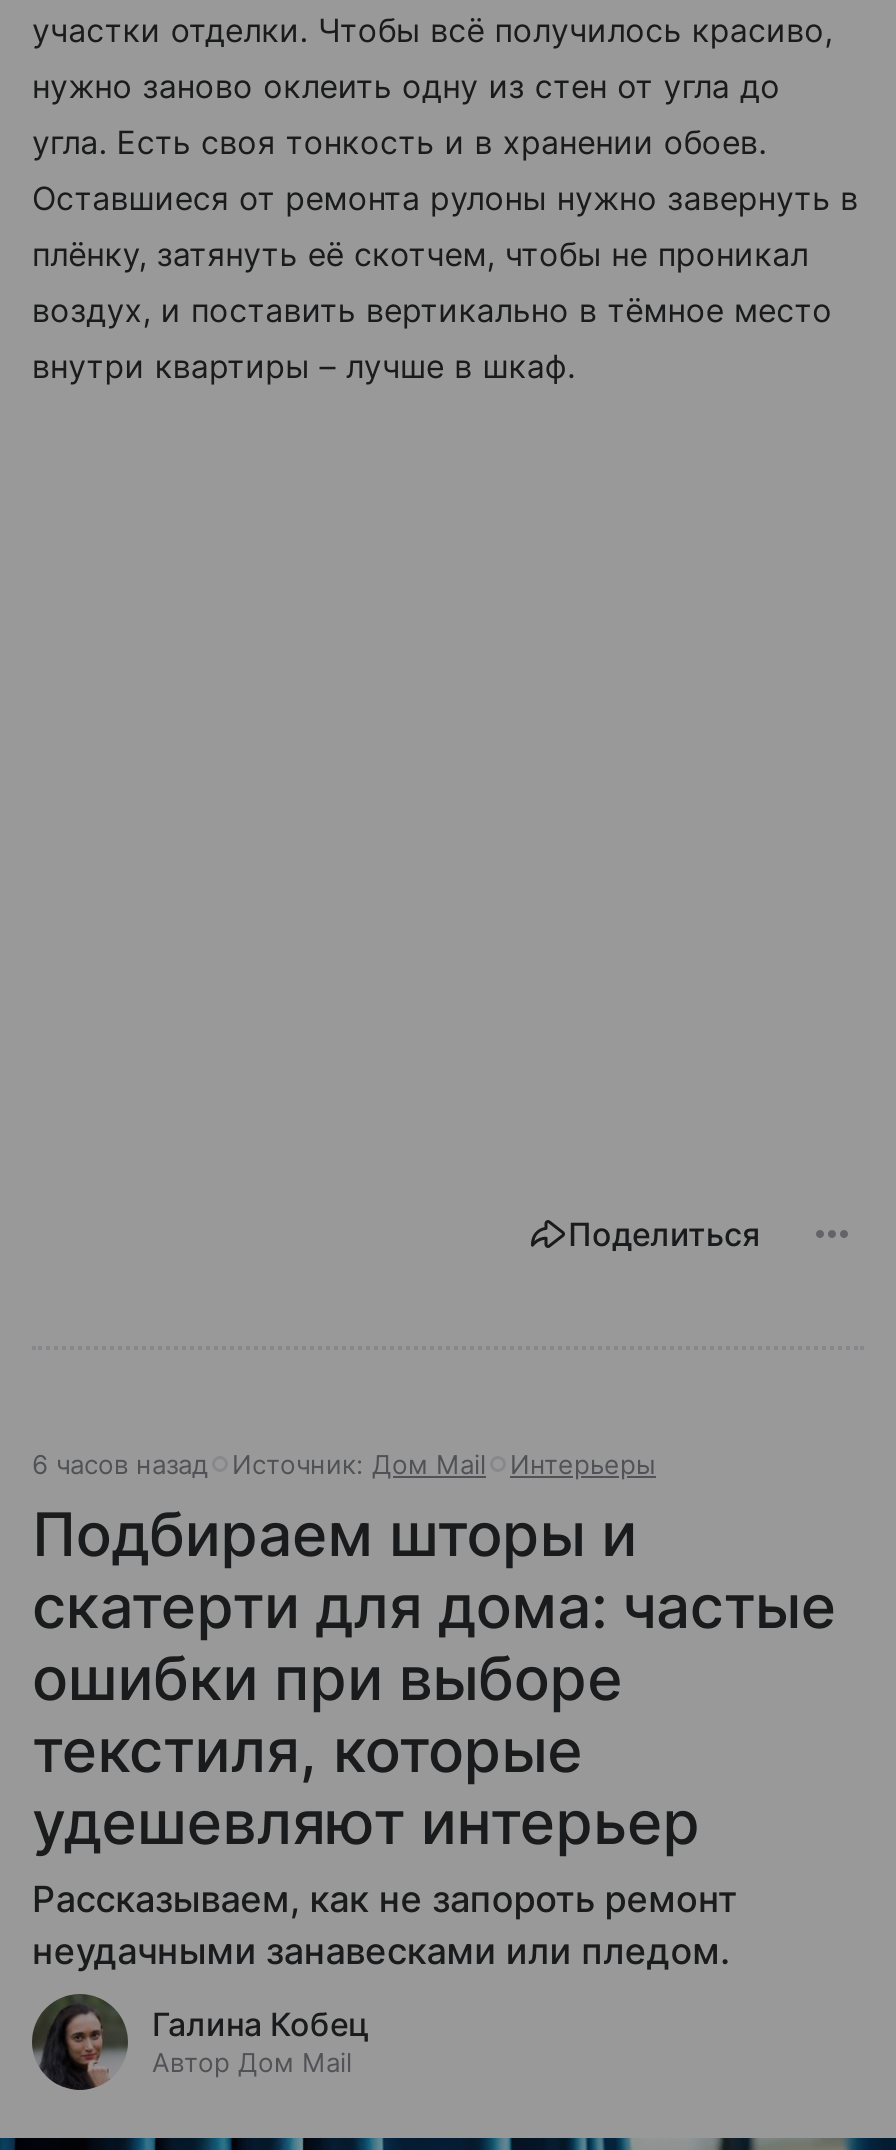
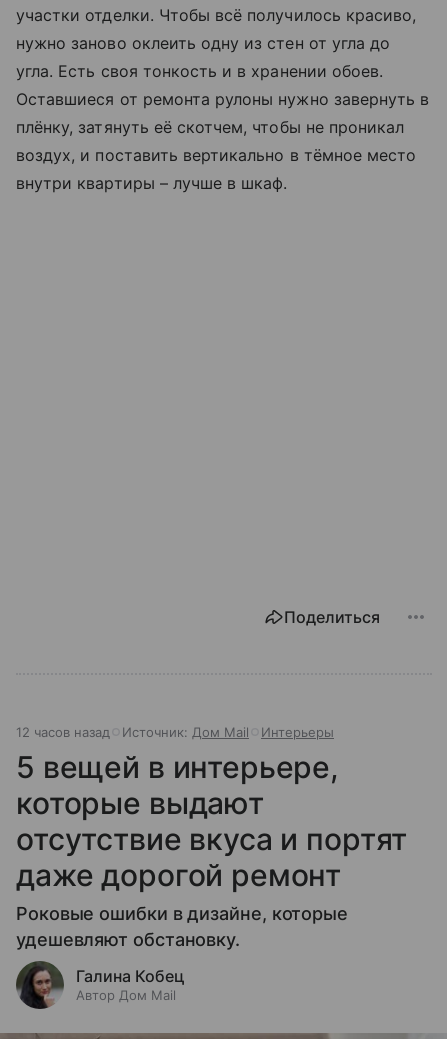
- 6 часов назад Источник: Дом Mail Интерьеры
+ 12 часов назад Источник: Дом Mail Интерьеры

- Подбираем шторы и
- скатерти для дома: частые
- ошибки при выборе
- текстиля, которые
- удешевляют интерьер
- Рассказываем, как не запороть ремонт
- неудачными занавесками или пледом.
+ 5 вещей в интерьере,
+ которые выдают
+ отсутствие вкуса и портят
+ даже дорогой ремонт
+ Роковые ошибки в дизайне, которые
+ удешевляют обстановку.
